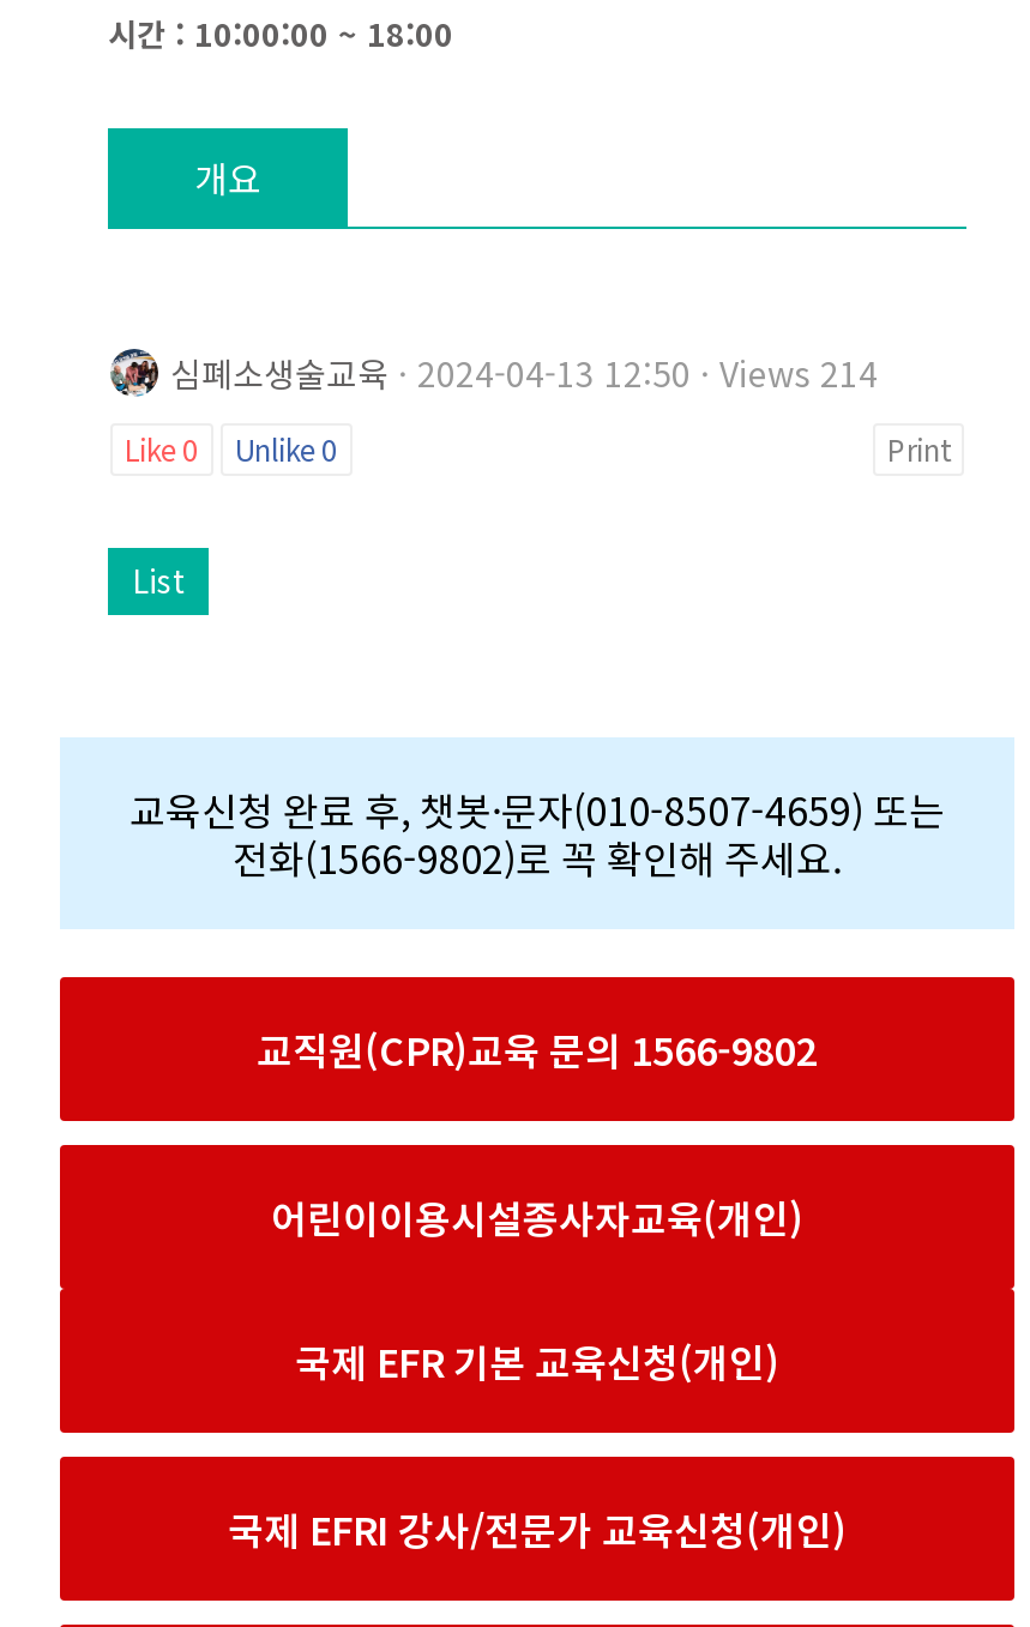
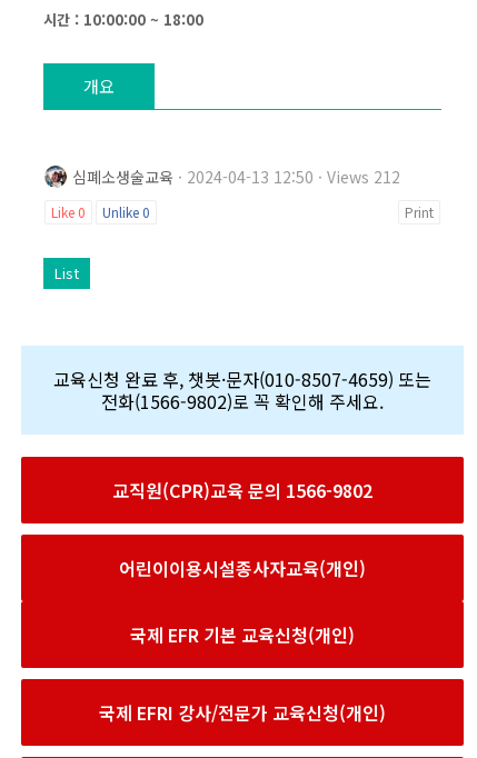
- 심폐소생술교육 · 2024-04-13 12:50 · Views 214
+ 심폐소생술교육 · 2024-04-13 12:50 · Views 212
